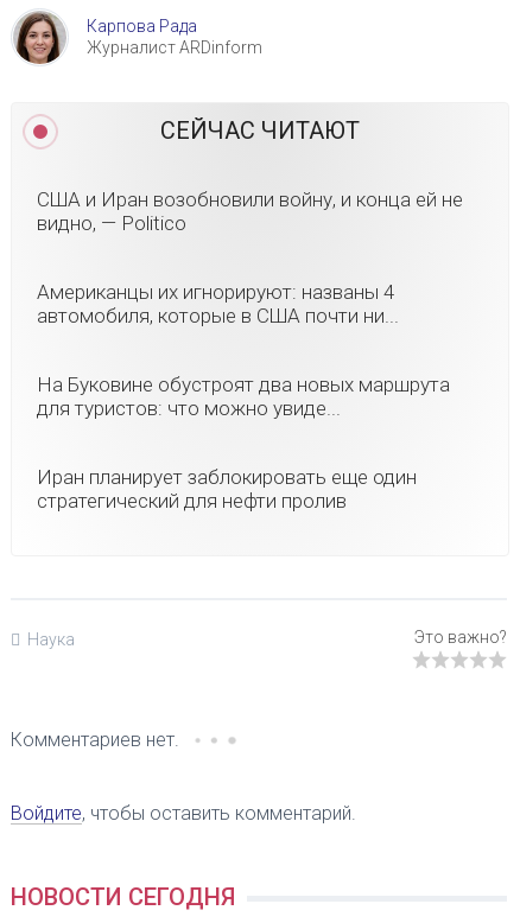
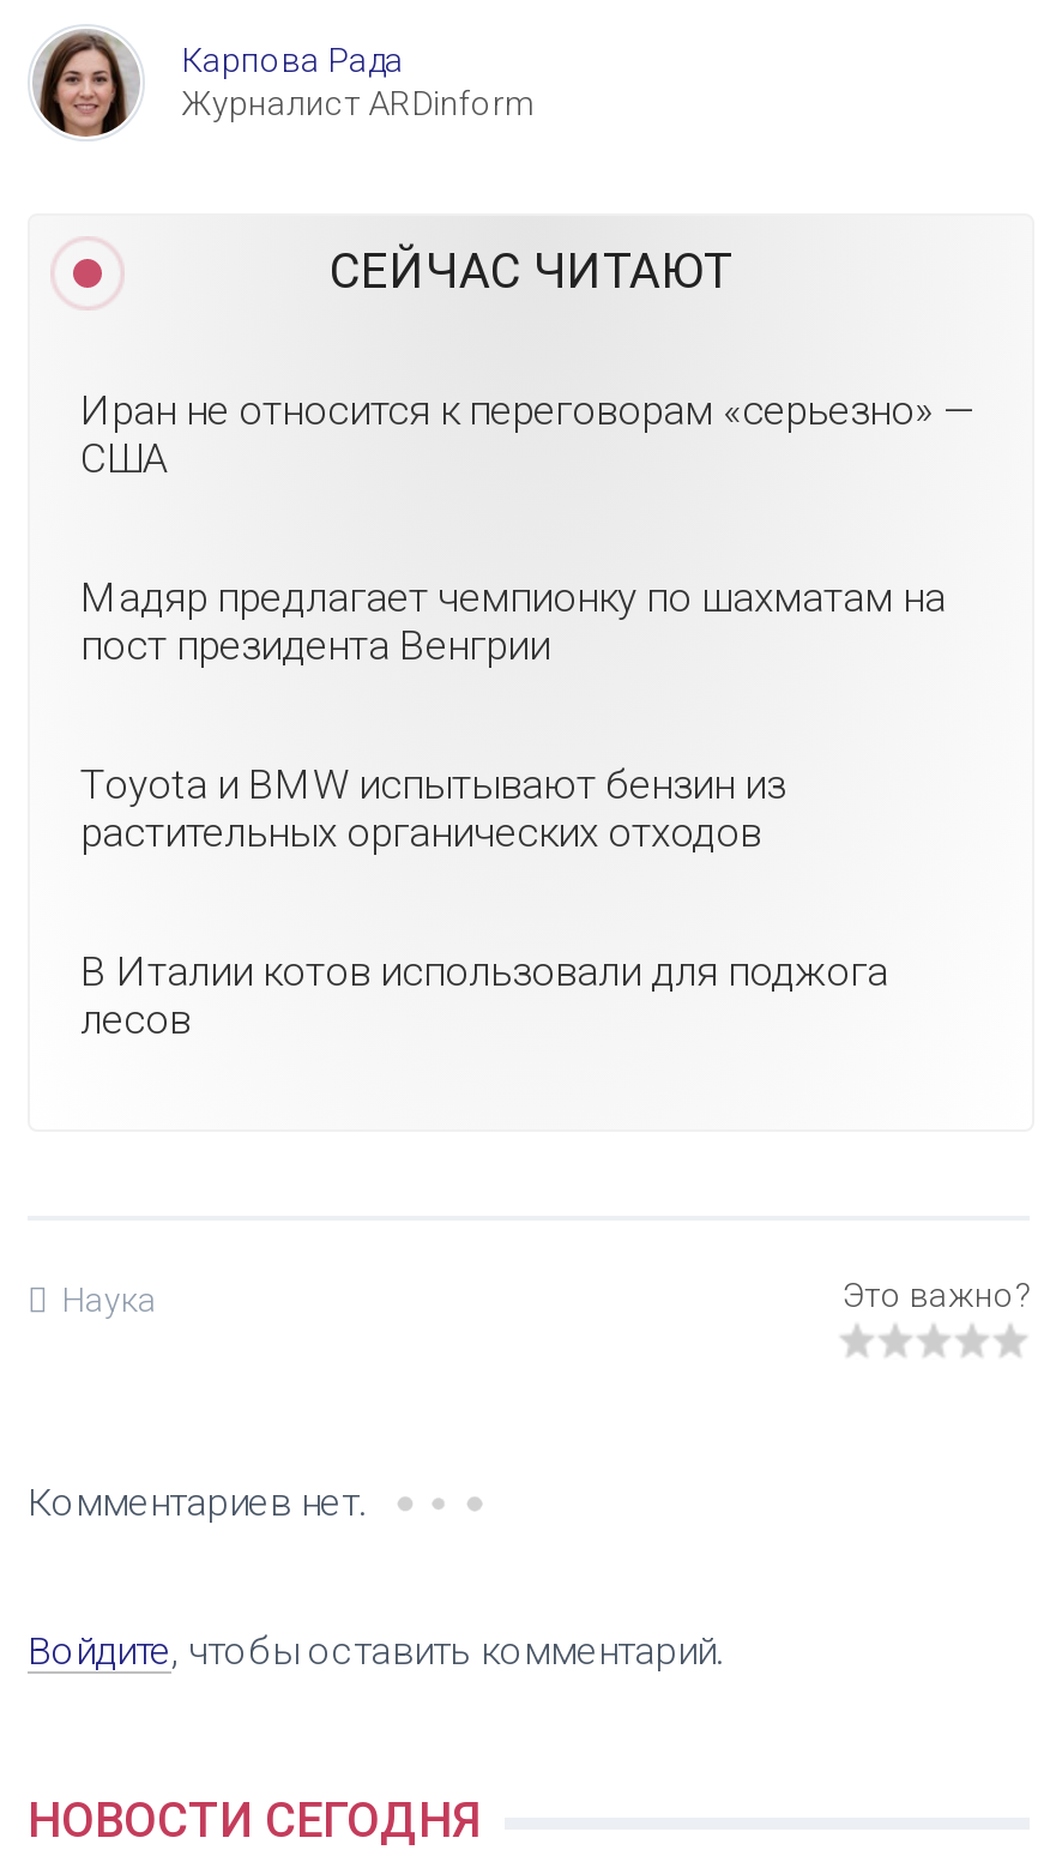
- США и Иран возобновили войну, и конца ей не
- видно, — Politico
+ Иран не относится к переговорам «серьезно» —
+ США

- Американцы их игнорируют: названы 4
- автомобиля, которые в США почти ни...
+ Мадяр предлагает чемпионку по шахматам на
+ пост президента Венгрии

- На Буковине обустроят два новых маршрута
- для туристов: что можно увиде...
+ Toyota и BMW испытывают бензин из
+ растительных органических отходов

- Иран планирует заблокировать еще один
- стратегический для нефти пролив
+ В Италии котов использовали для поджога
+ лесов
